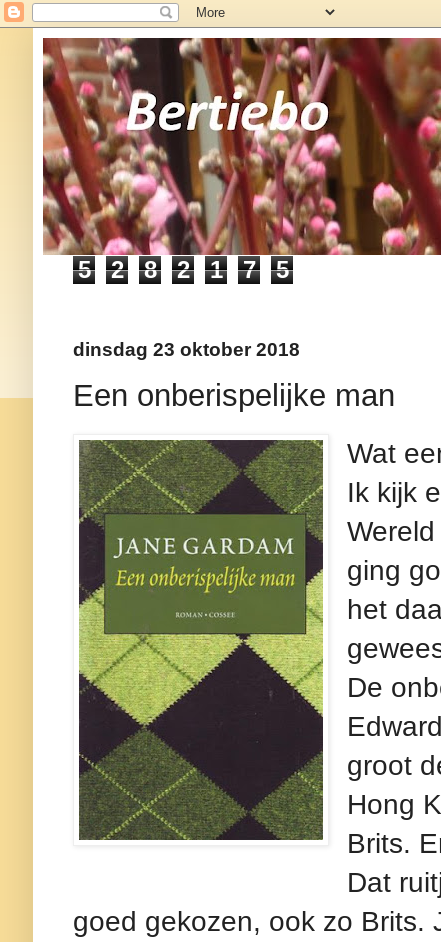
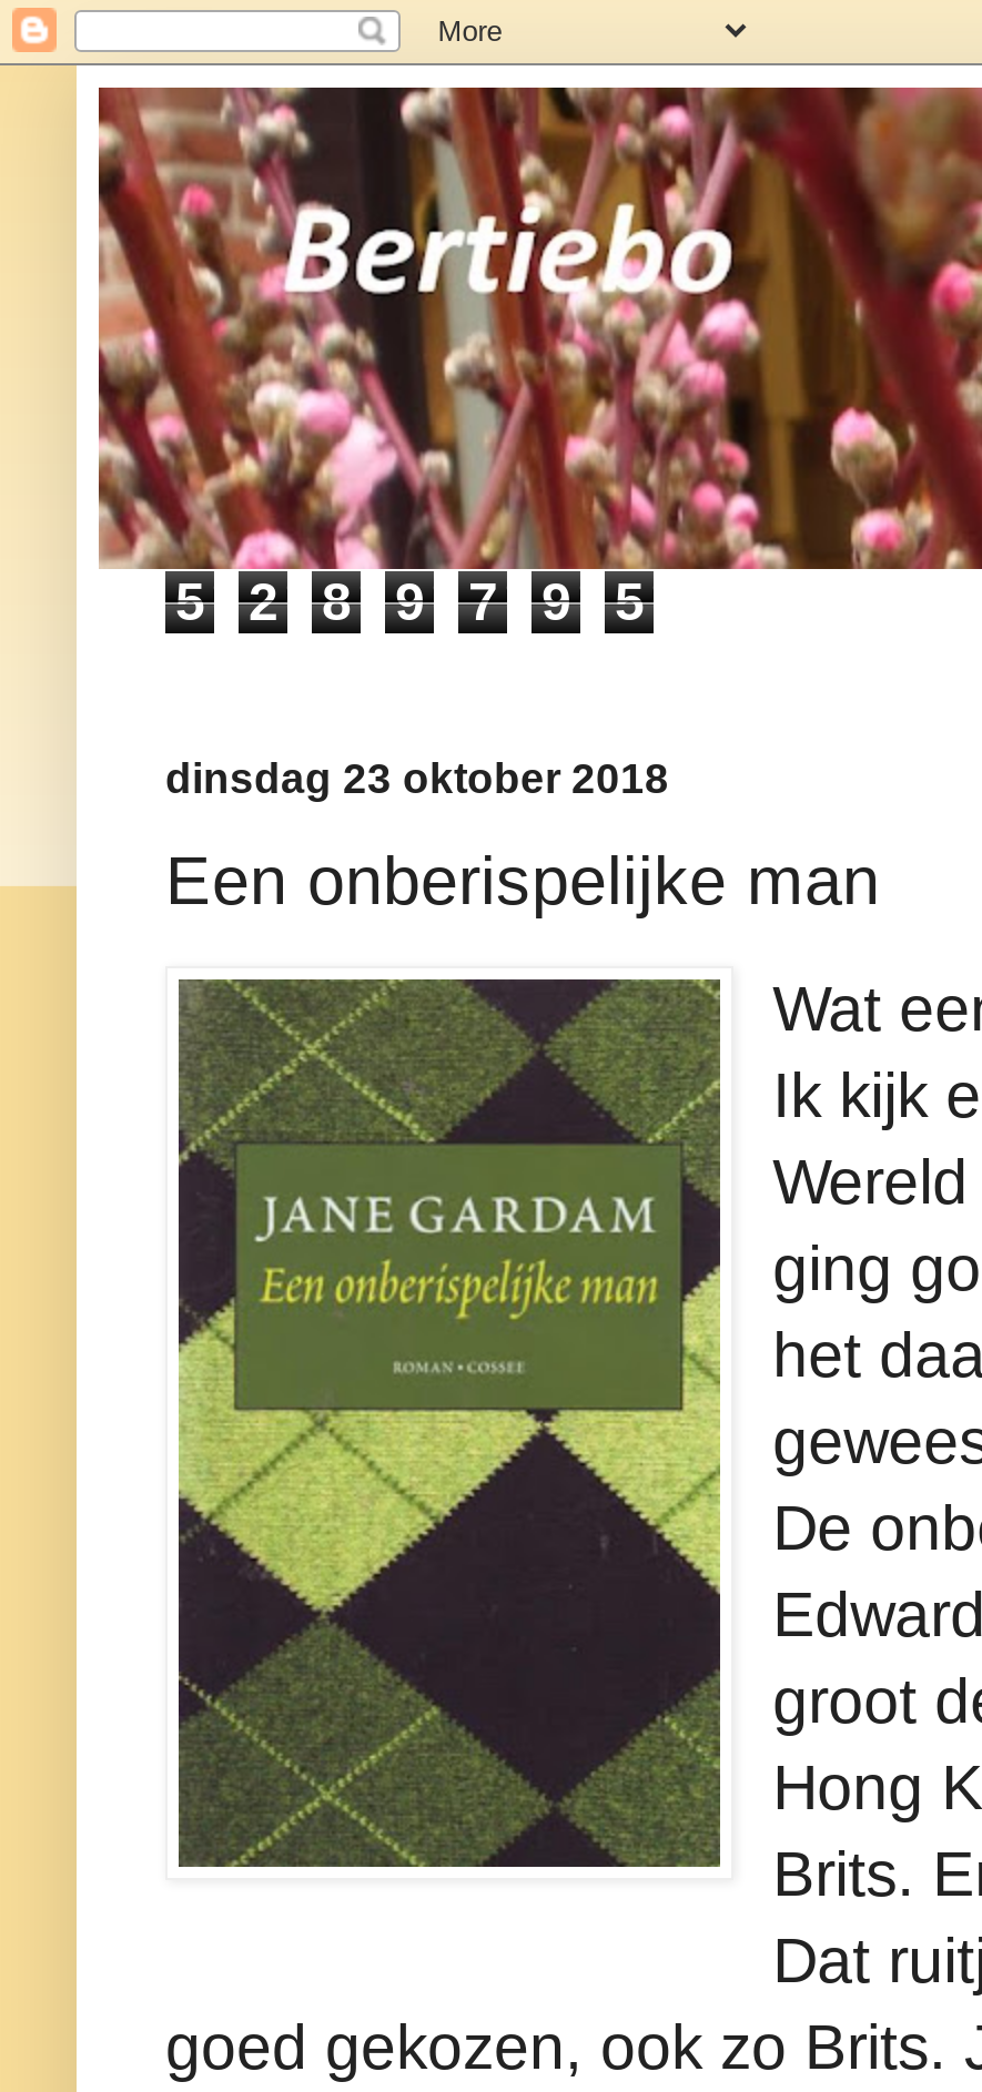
- 2
- 1
+ 9

+ 9
